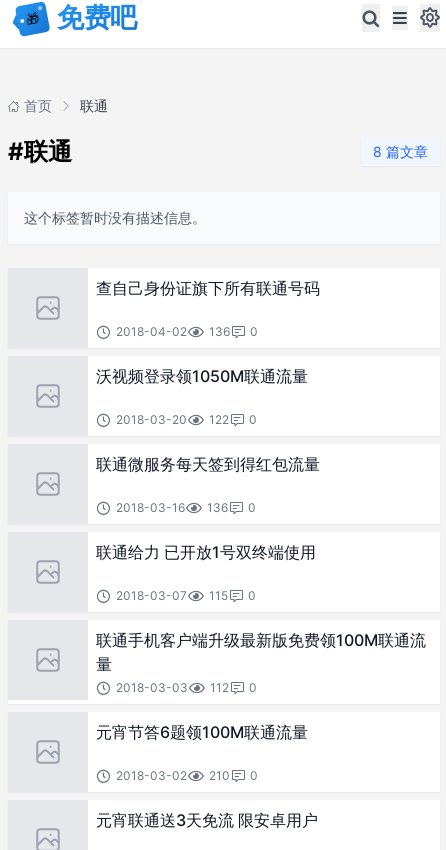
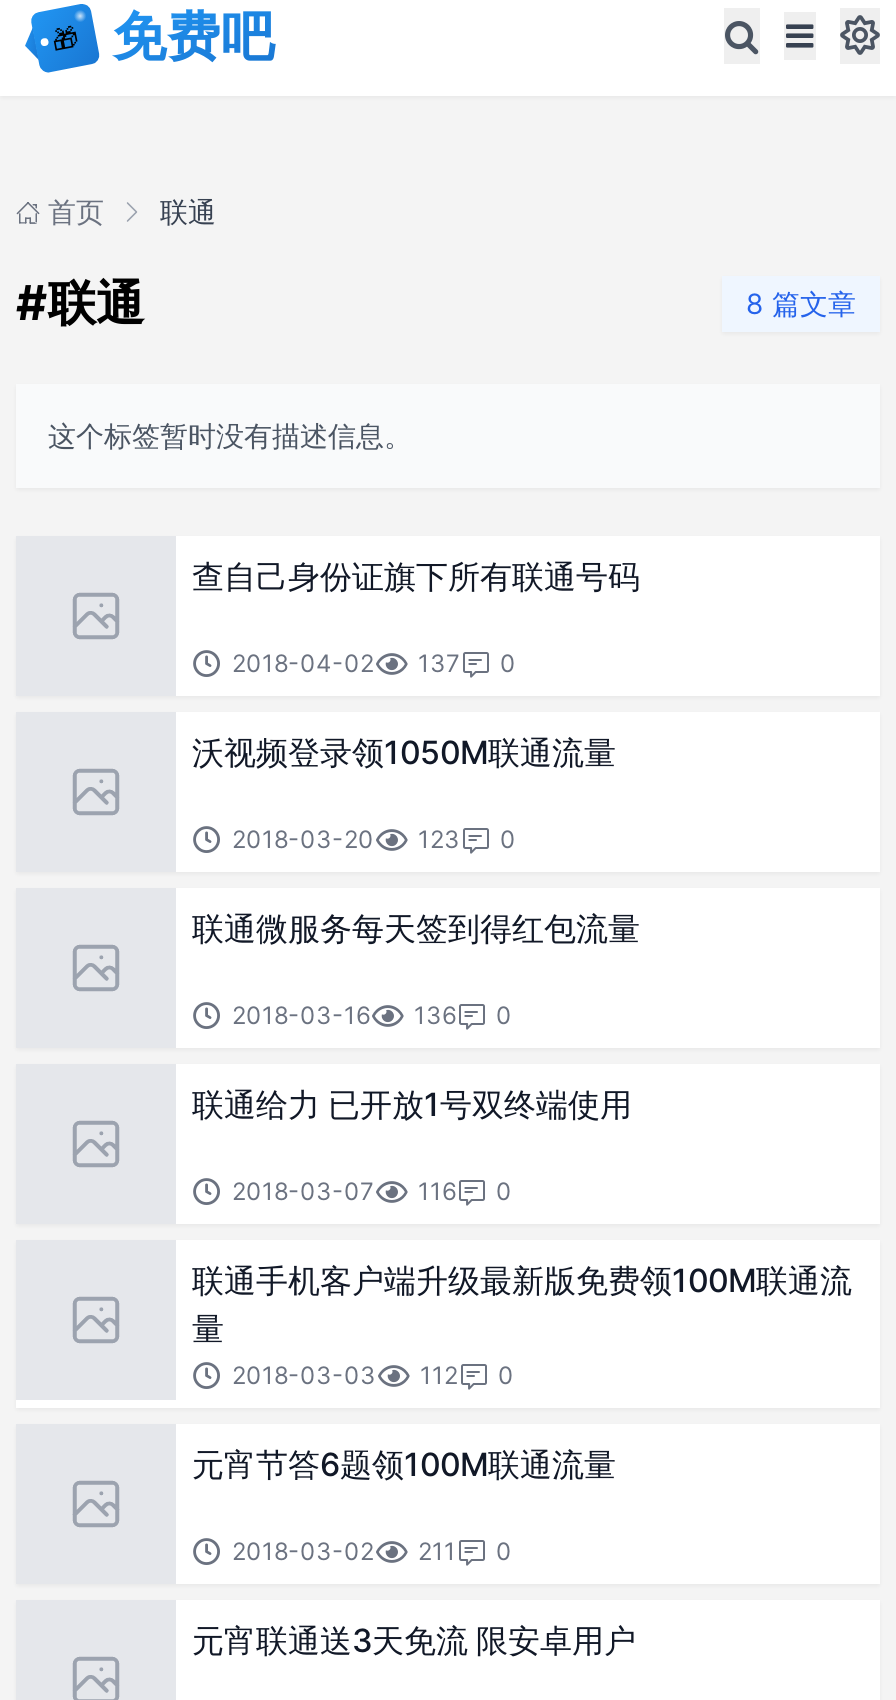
- 2018-04-02 136 0
+ 2018-04-02 137 0

- 2018-03-20 122 0
+ 2018-03-20 123 0

- 2018-03-07 115 0
+ 2018-03-07 116 0

- 2018-03-02 210 0
+ 2018-03-02 211 0
